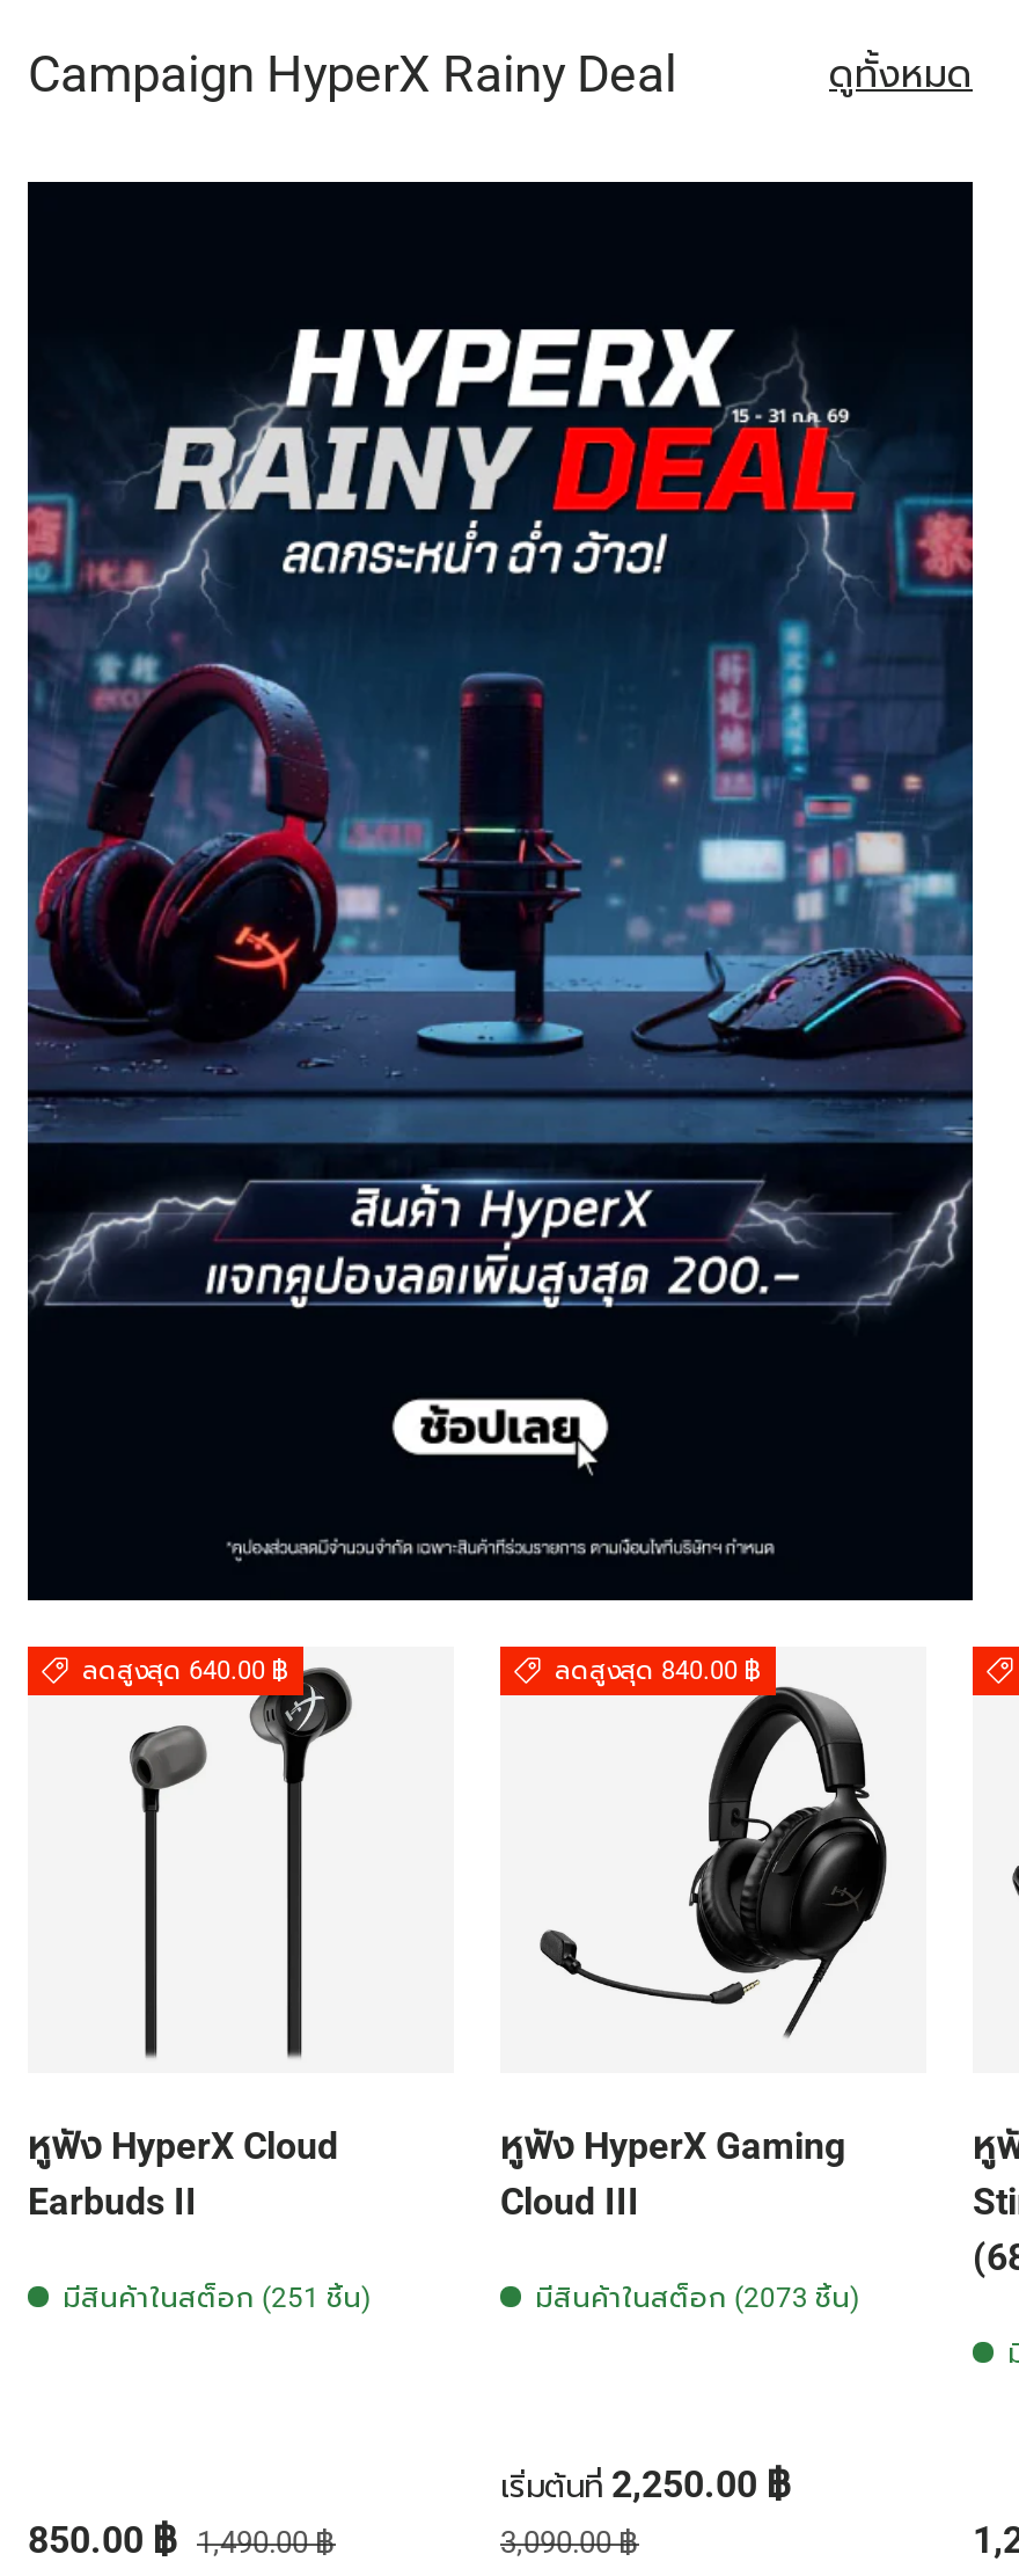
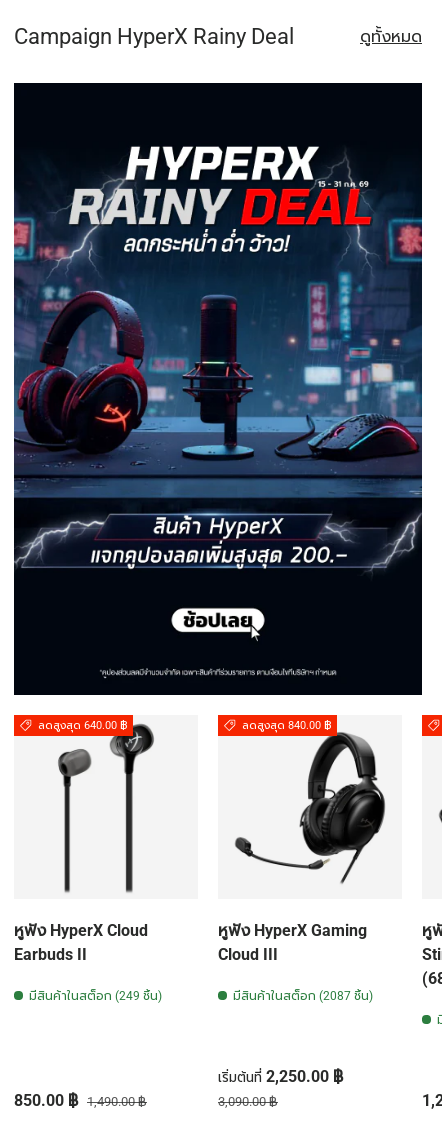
- มีสินค้าในสต็อก (251 ชิ้น)
+ มีสินค้าในสต็อก (249 ชิ้น)

- มีสินค้าในสต็อก (2073 ชิ้น)
+ มีสินค้าในสต็อก (2087 ชิ้น)
